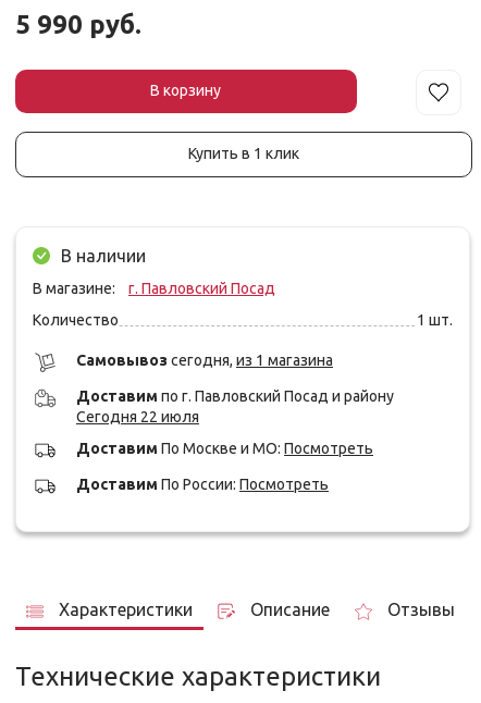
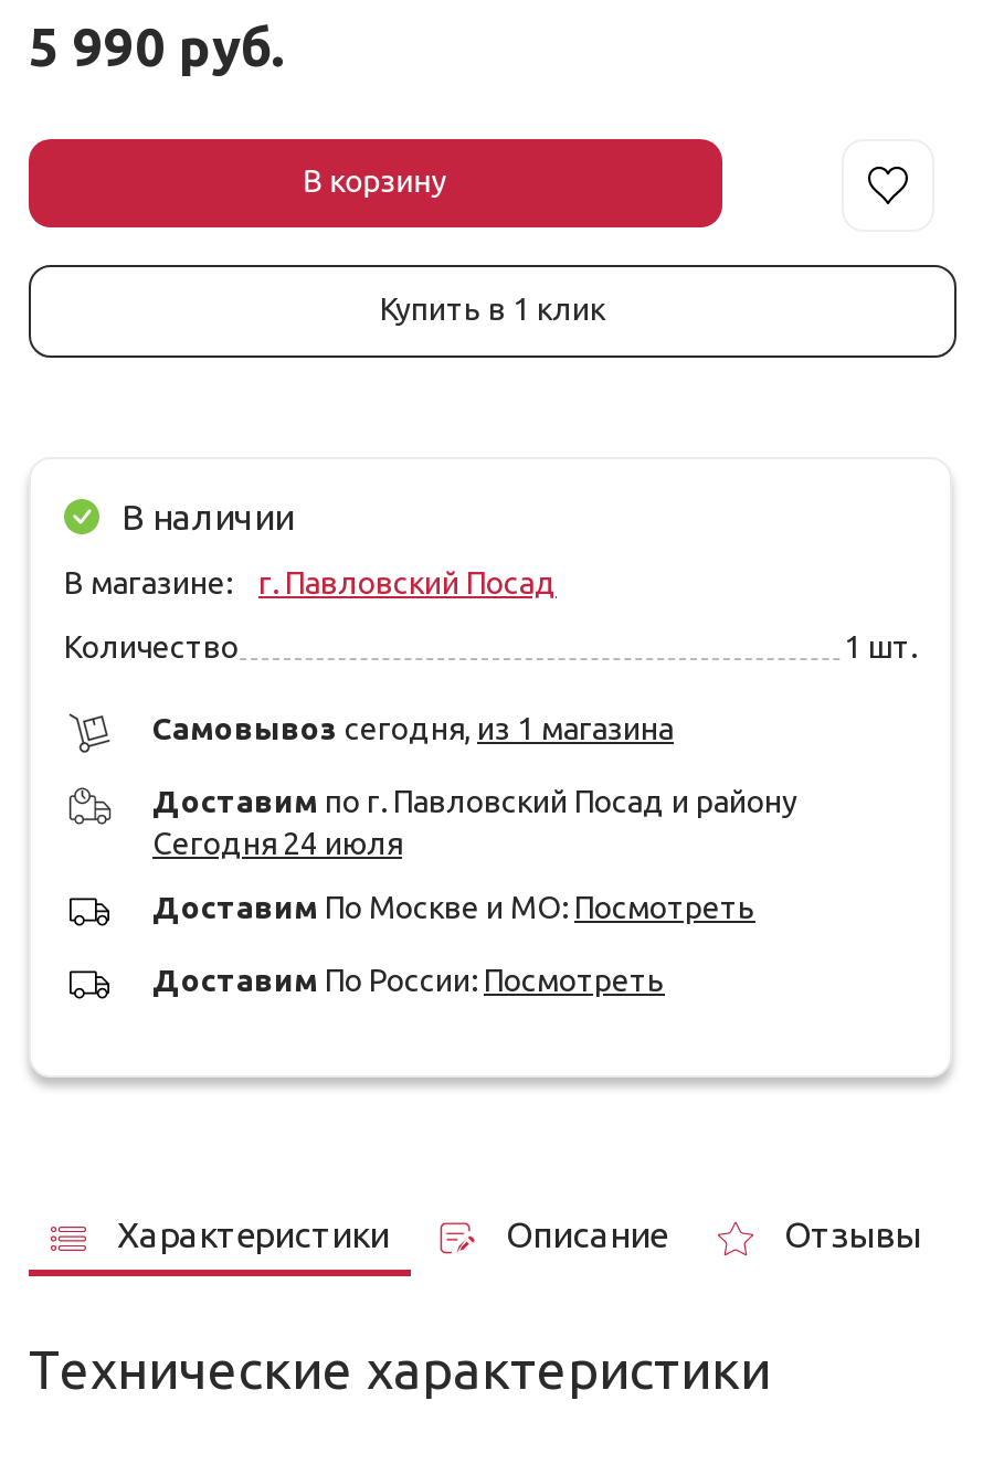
- Сегодня 22 июля
+ Сегодня 24 июля
